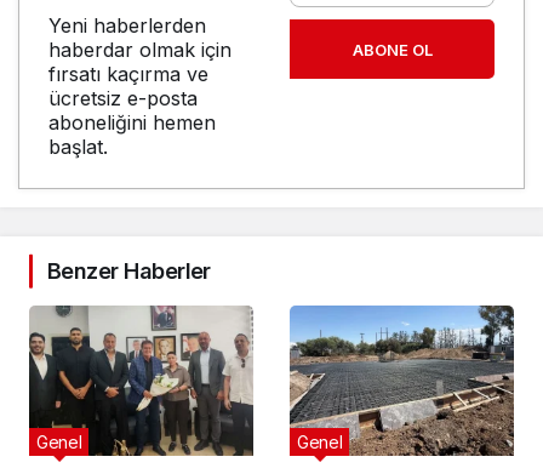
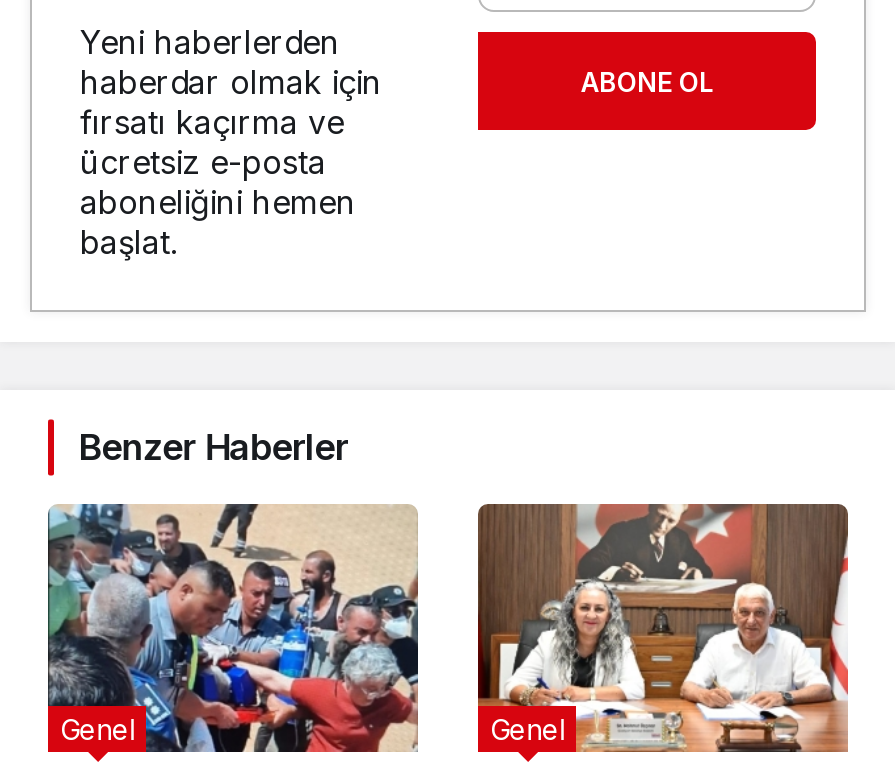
- [image]
+ [image]

- [image]
+ [image]
